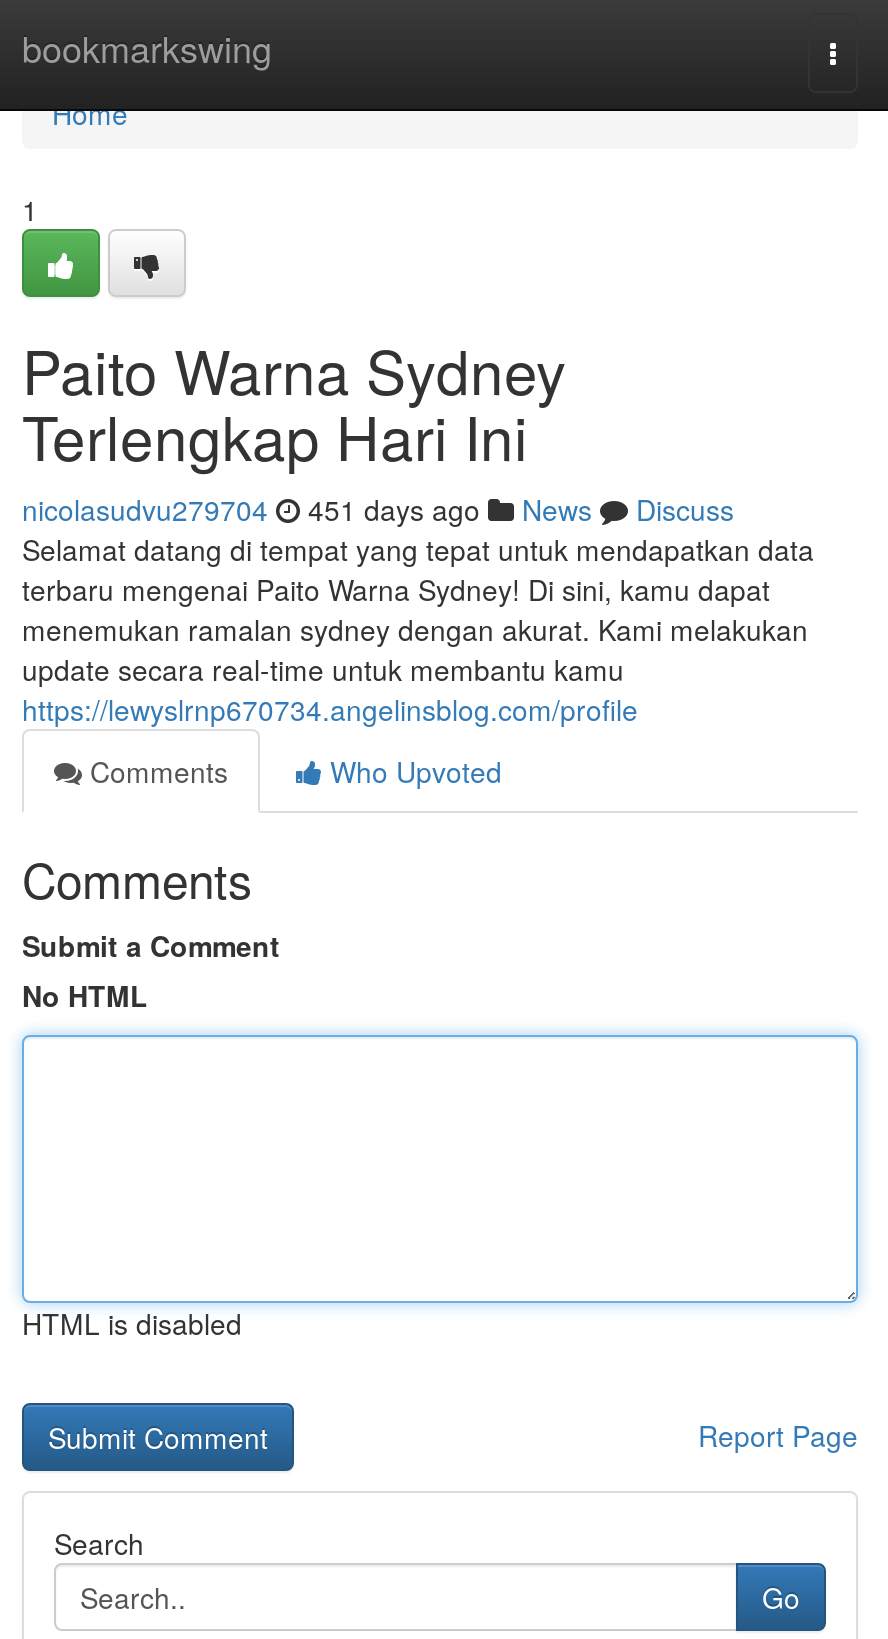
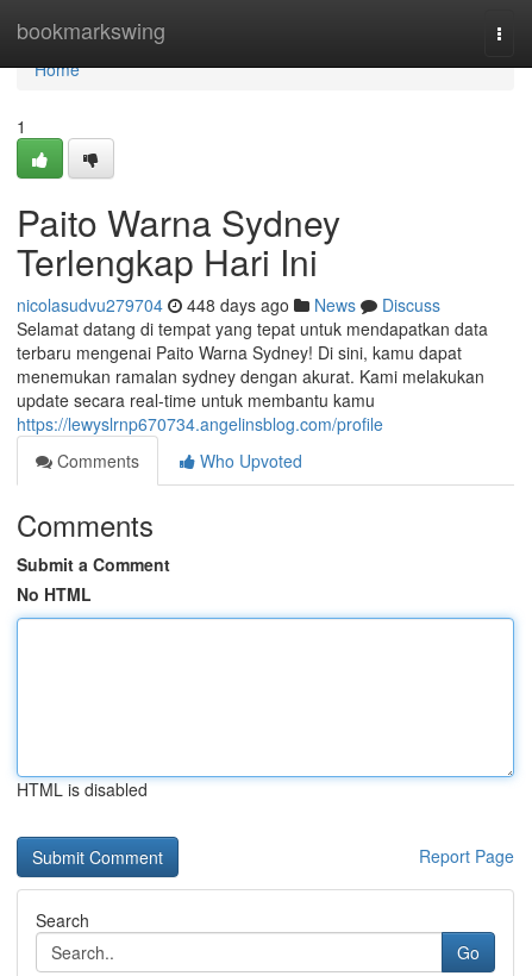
- nicolasudvu279704 451 days ago News Discuss
+ nicolasudvu279704 448 days ago News Discuss
